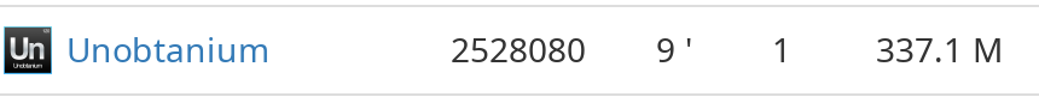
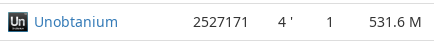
- 2528080
+ 2527171

- 9 '
+ 4 '

- 337.1 M
+ 531.6 M
